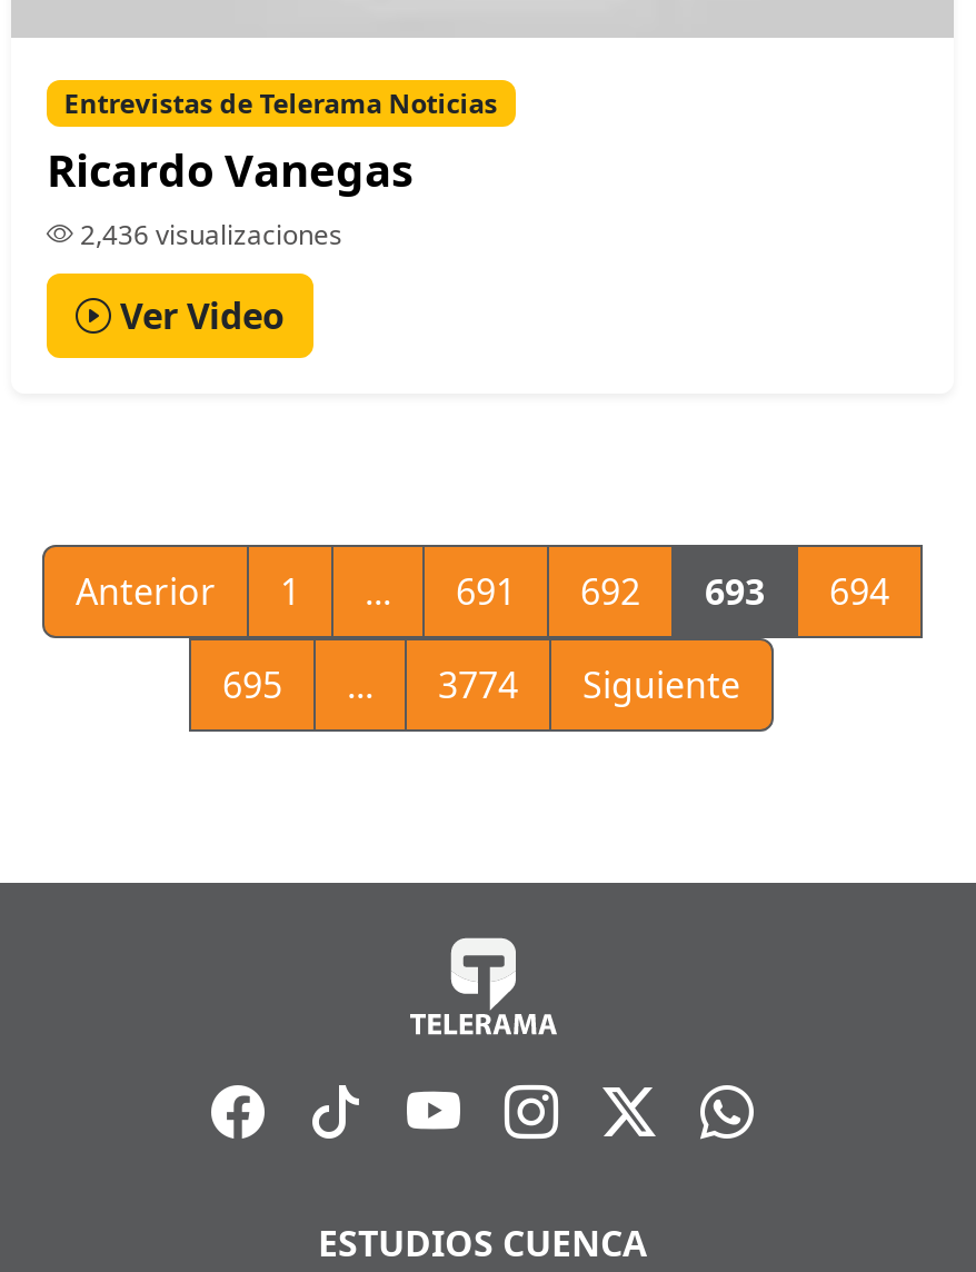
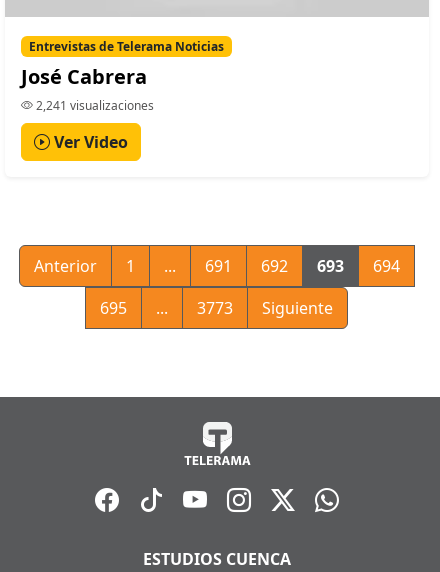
- Ricardo Vanegas
- 2,436 visualizaciones
+ José Cabrera
+ 2,241 visualizaciones

- 3774
+ 3773
